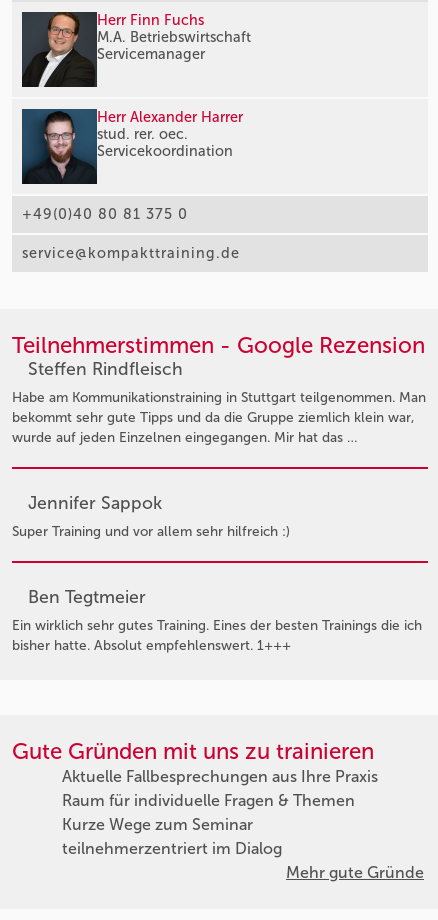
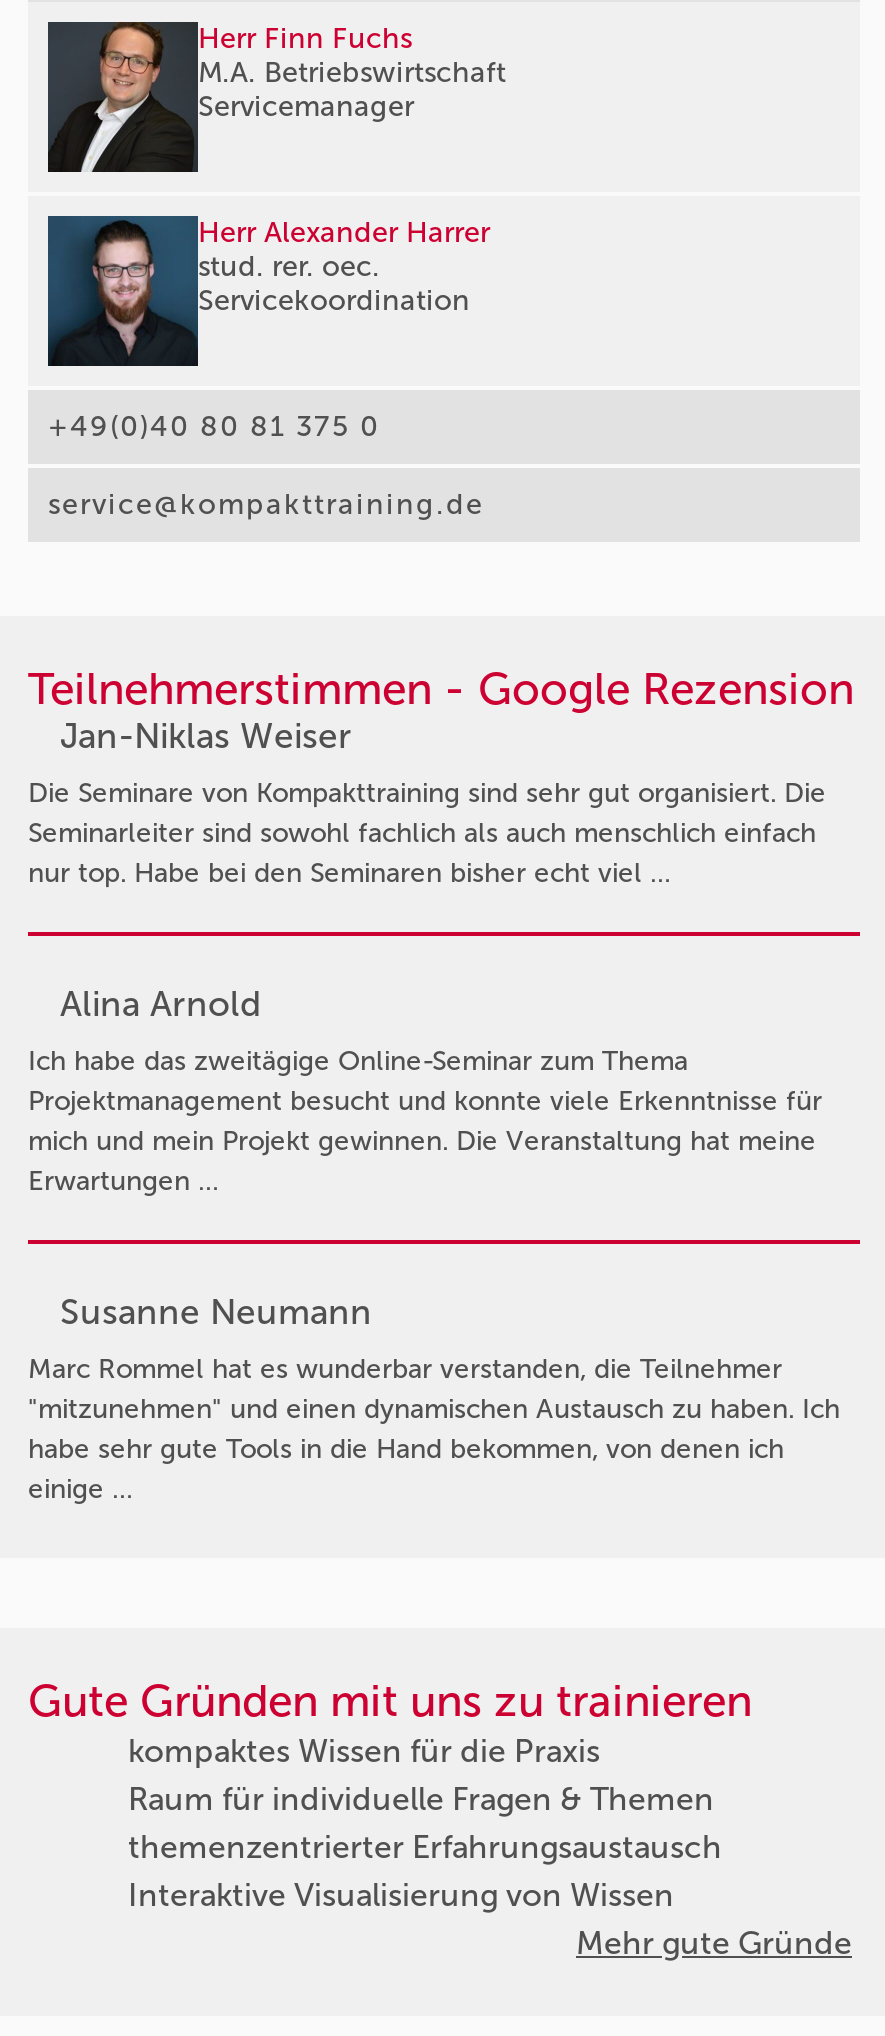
- Steffen Rindfleisch
- Habe am Kommunikationstraining in Stuttgart teilgenommen. Man
- bekommt sehr gute Tipps und da die Gruppe ziemlich klein war,
- wurde auf jeden Einzelnen eingegangen. Mir hat das …
+ Jan-Niklas Weiser
+ Die Seminare von Kompakttraining sind sehr gut organisiert. Die
+ Seminarleiter sind sowohl fachlich als auch menschlich einfach
+ nur top. Habe bei den Seminaren bisher echt viel …

- Jennifer Sappok
- Super Training und vor allem sehr hilfreich :)
+ Alina Arnold
+ Ich habe das zweitägige Online-Seminar zum Thema
+ Projektmanagement besucht und konnte viele Erkenntnisse für
+ mich und mein Projekt gewinnen. Die Veranstaltung hat meine
+ Erwartungen …

- Ben Tegtmeier
- Ein wirklich sehr gutes Training. Eines der besten Trainings die ich
- bisher hatte. Absolut empfehlenswert. 1+++
+ Susanne Neumann
+ Marc Rommel hat es wunderbar verstanden, die Teilnehmer
+ "mitzunehmen" und einen dynamischen Austausch zu haben. Ich
+ habe sehr gute Tools in die Hand bekommen, von denen ich
+ einige …

- Aktuelle Fallbesprechungen aus Ihre Praxis
+ kompaktes Wissen für die Praxis

- Kurze Wege zum Seminar
- teilnehmerzentriert im Dialog
+ themenzentrierter Erfahrungsaustausch
+ Interaktive Visualisierung von Wissen
